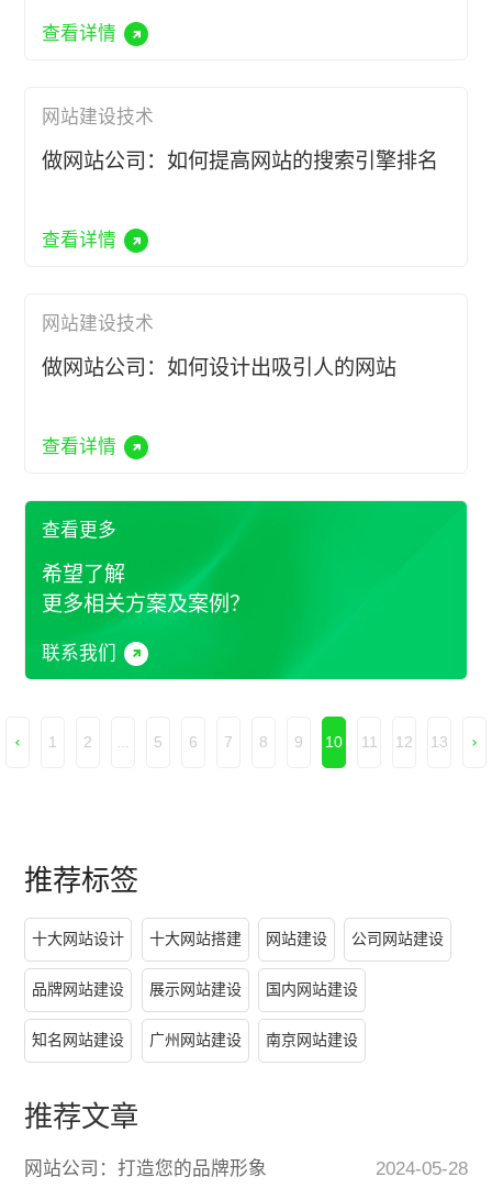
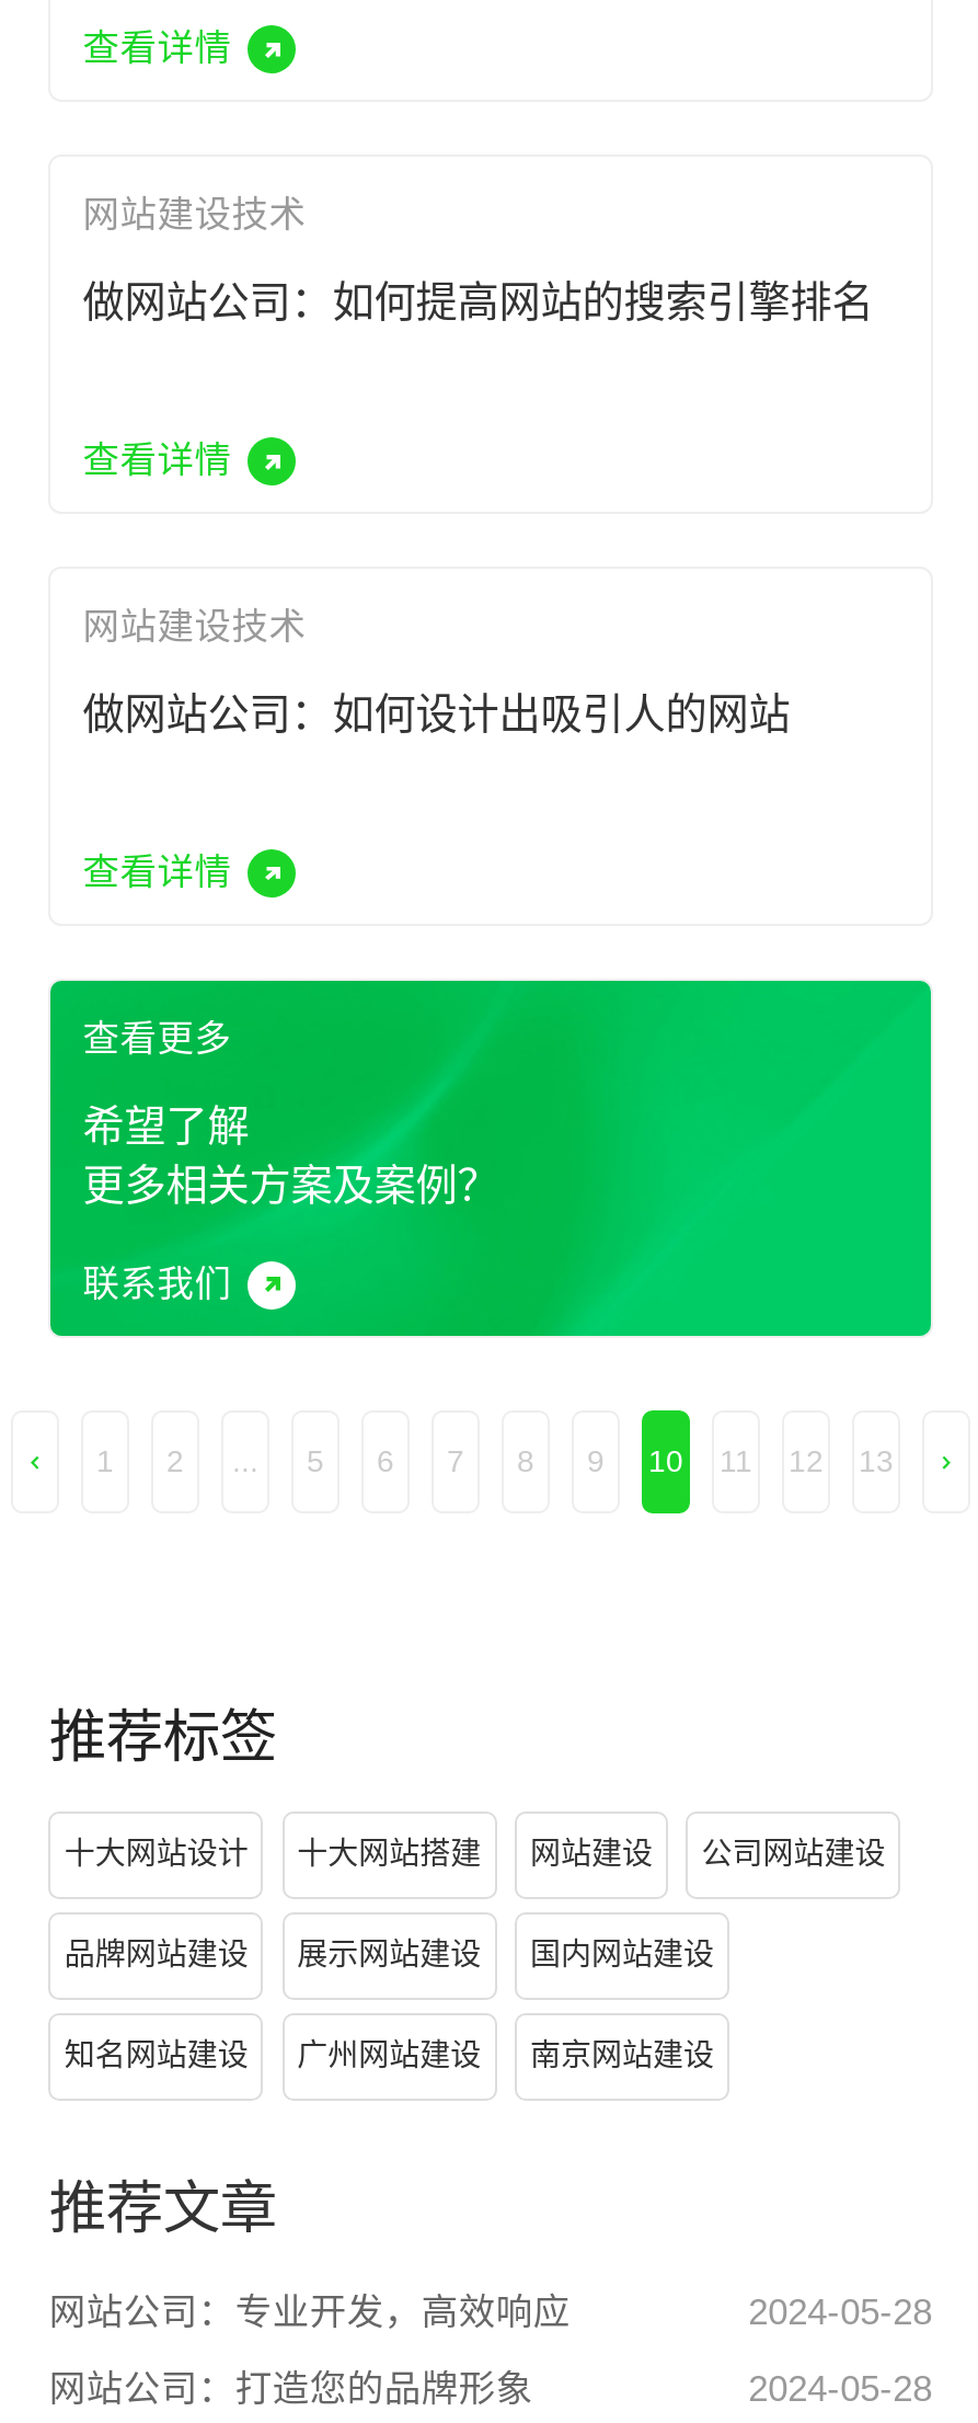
+ 网站公司：专业开发，高效响应
+ 2024-05-28
